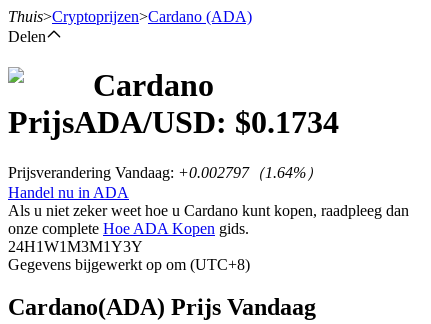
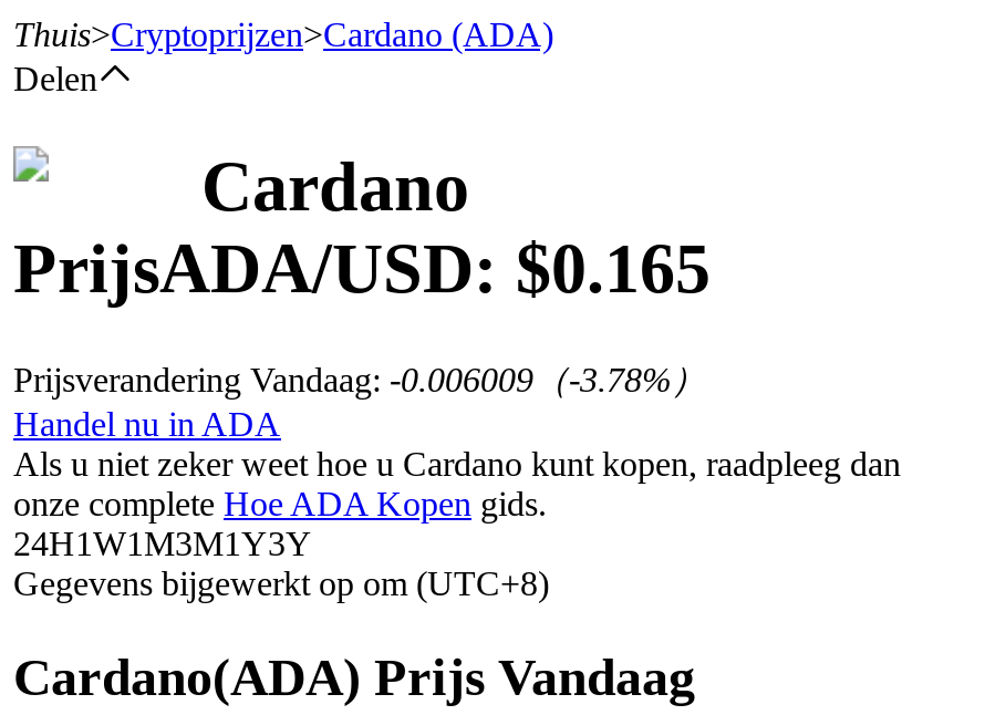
- PrijsADA/USD: $0.1734
+ PrijsADA/USD: $0.165

- Prijsverandering Vandaag: +0.002797（1.64%）
+ Prijsverandering Vandaag: -0.006009（-3.78%）
